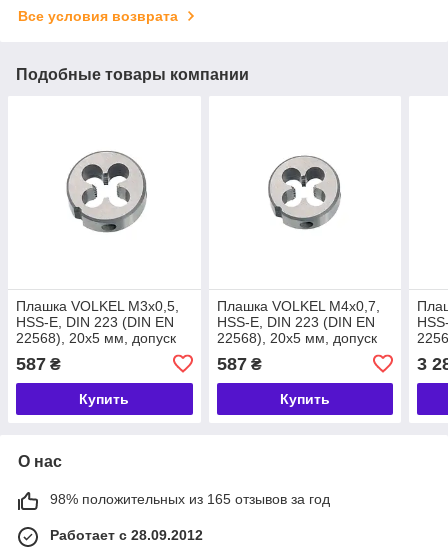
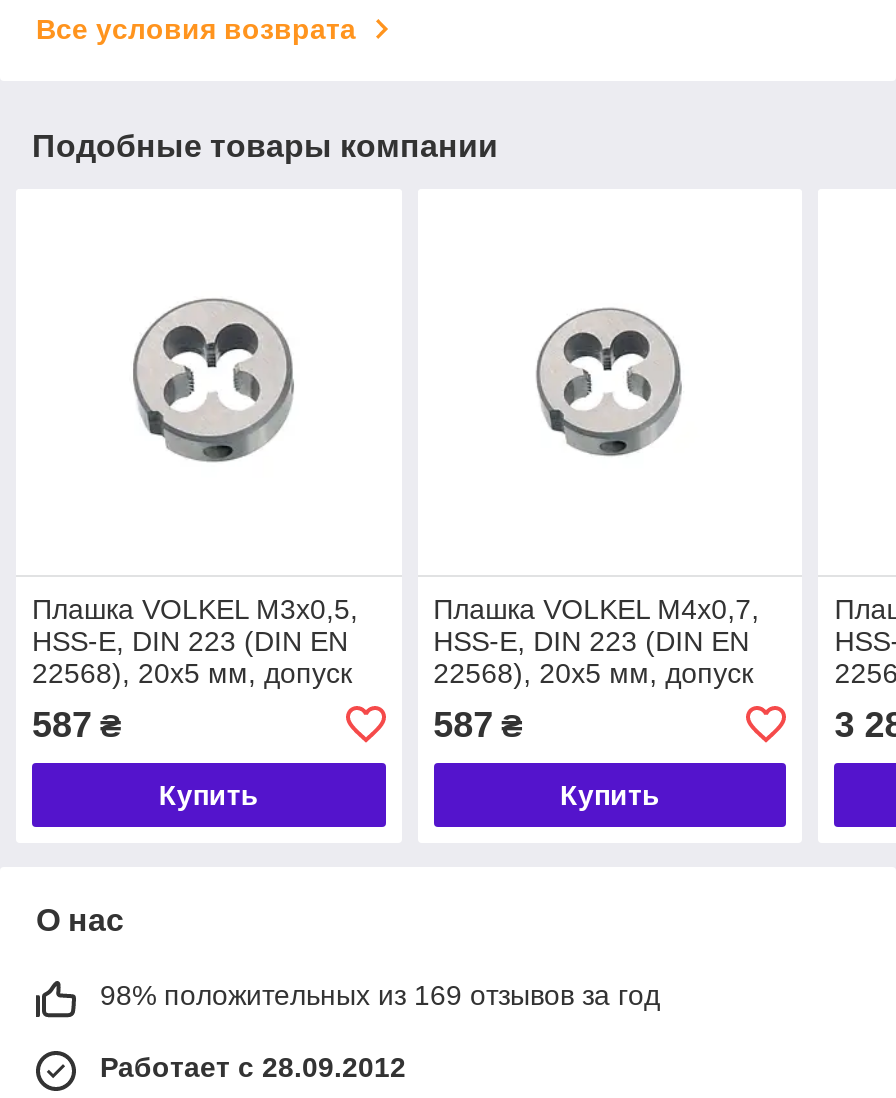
- 98% положительных из 165 отзывов за год
+ 98% положительных из 169 отзывов за год
